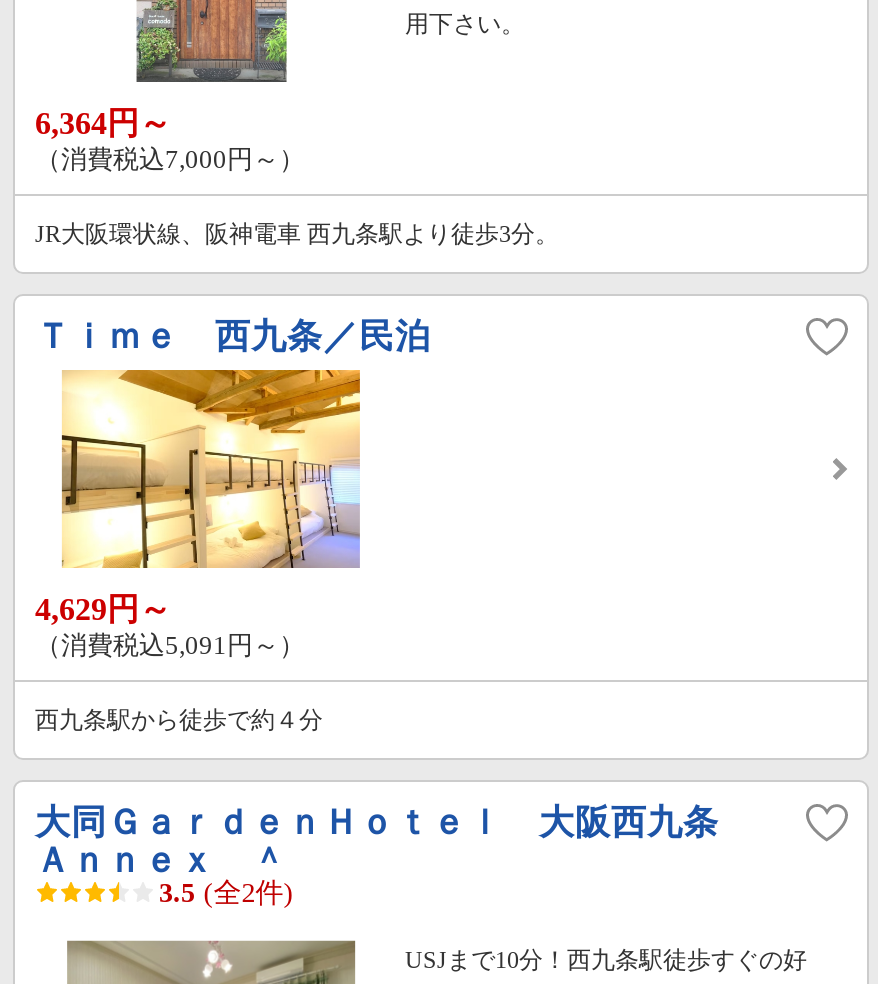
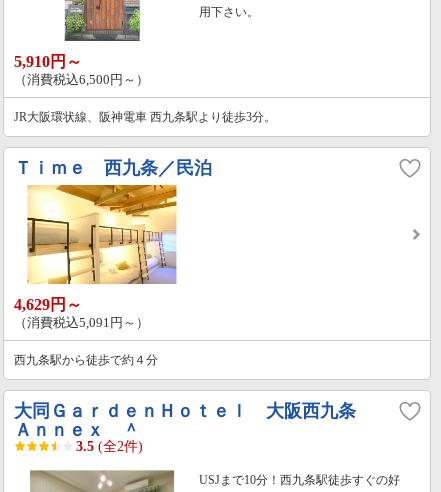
- 6,364円～
+ 5,910円～

- （消費税込7,000円～）
+ （消費税込6,500円～）
